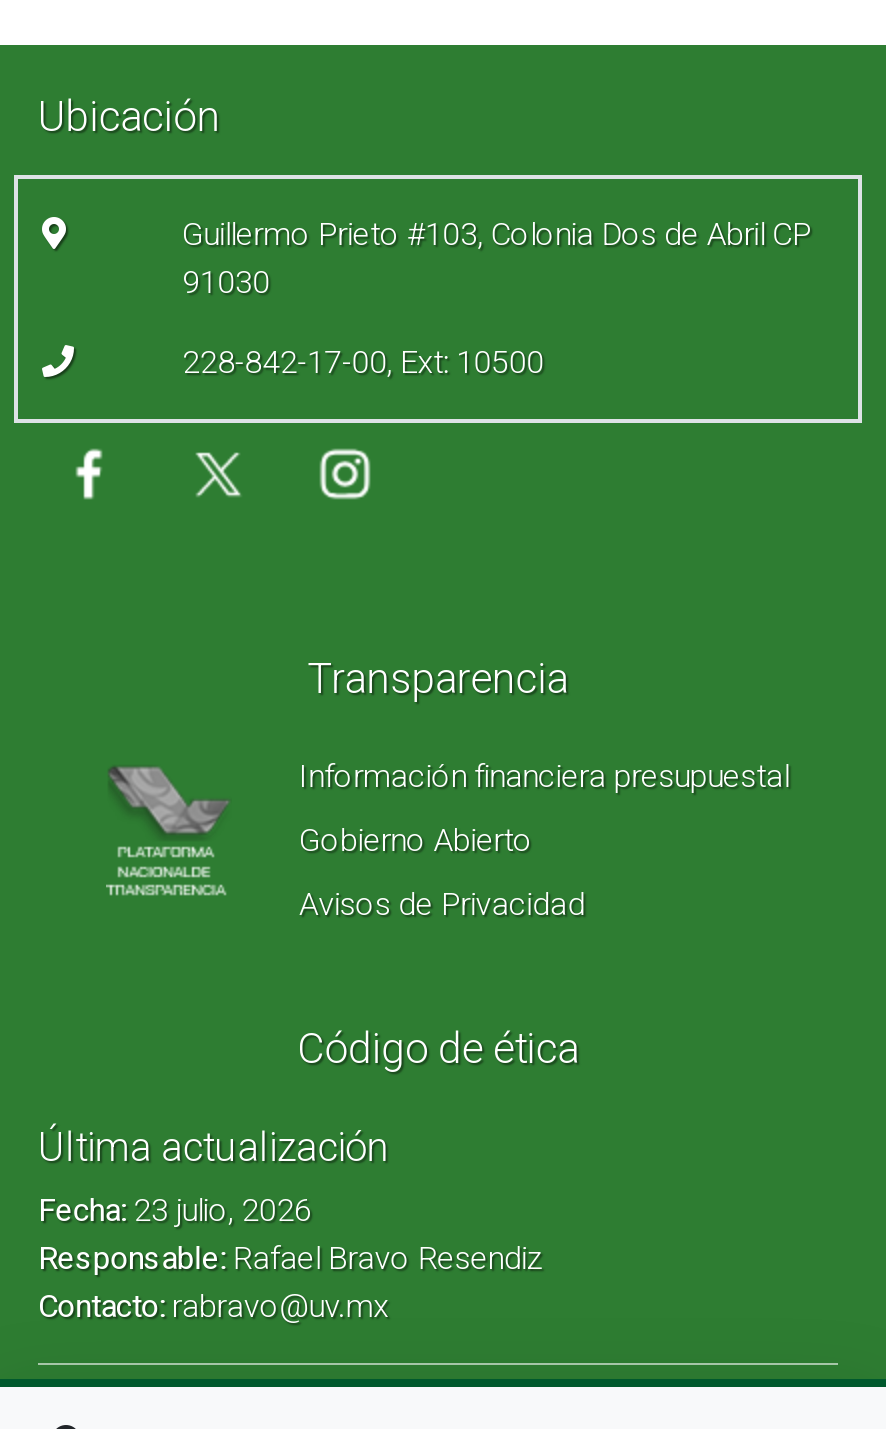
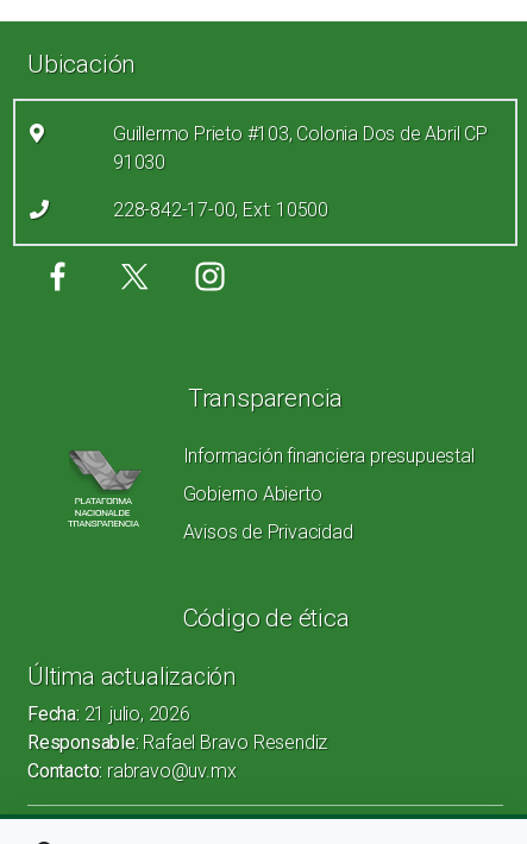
- Fecha: 23 julio, 2026
+ Fecha: 21 julio, 2026
